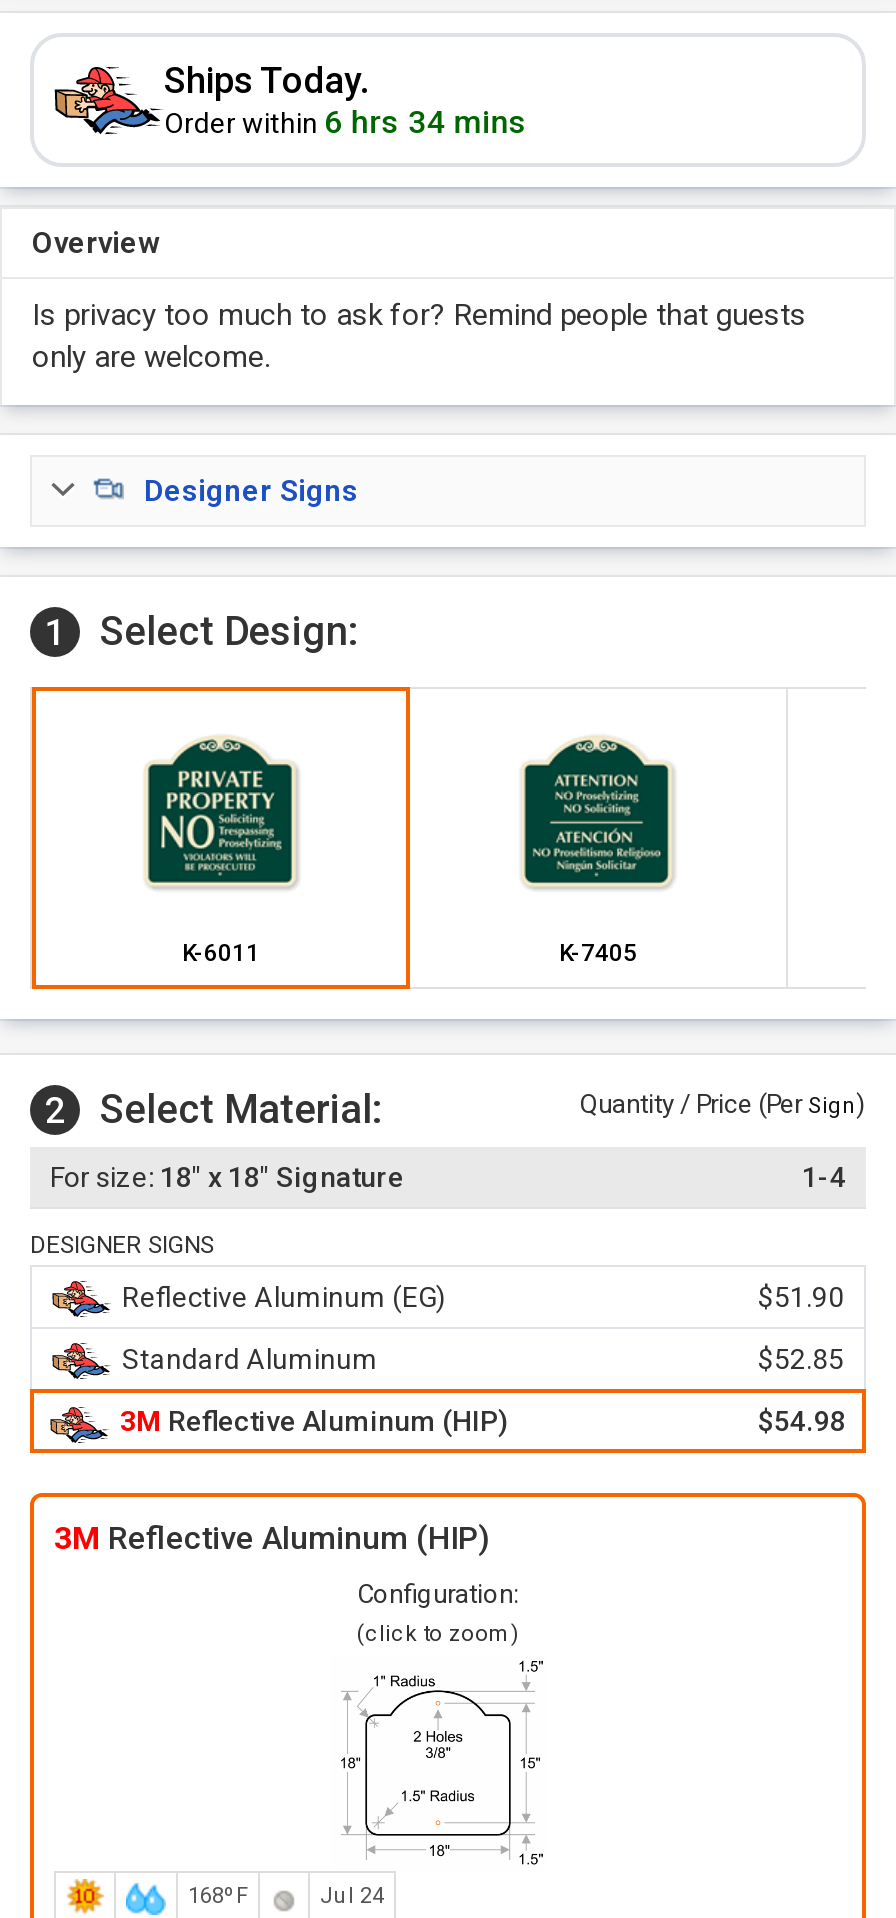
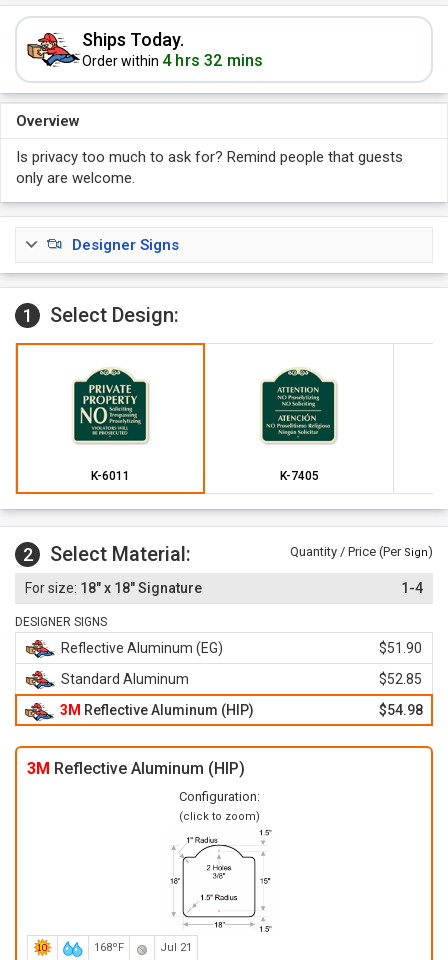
- Order within 6 hrs 34 mins
+ Order within 4 hrs 32 mins

- Jul 24
+ Jul 21
